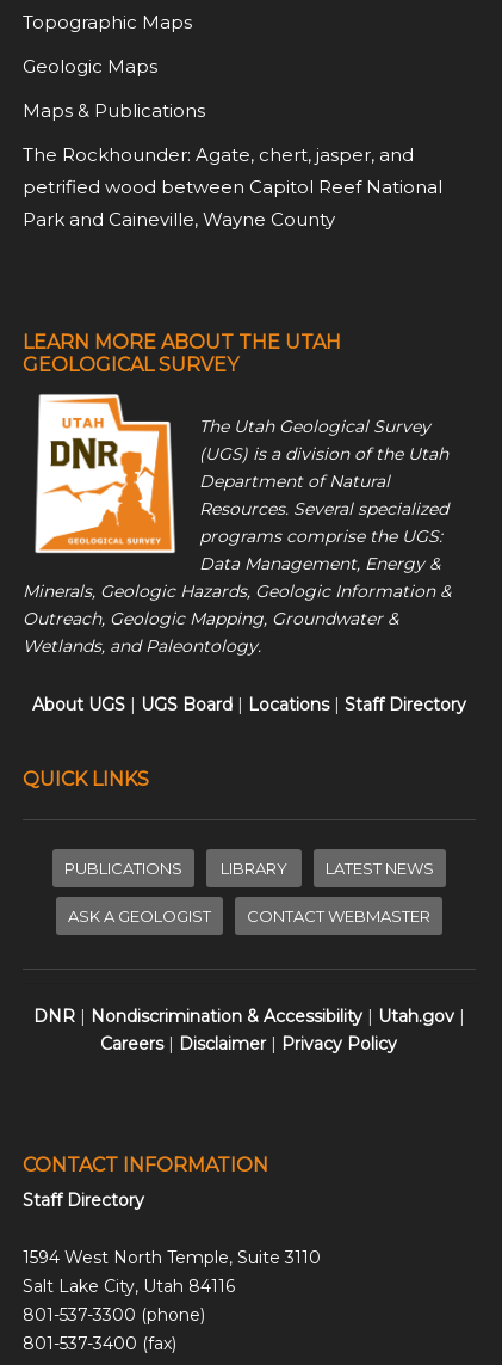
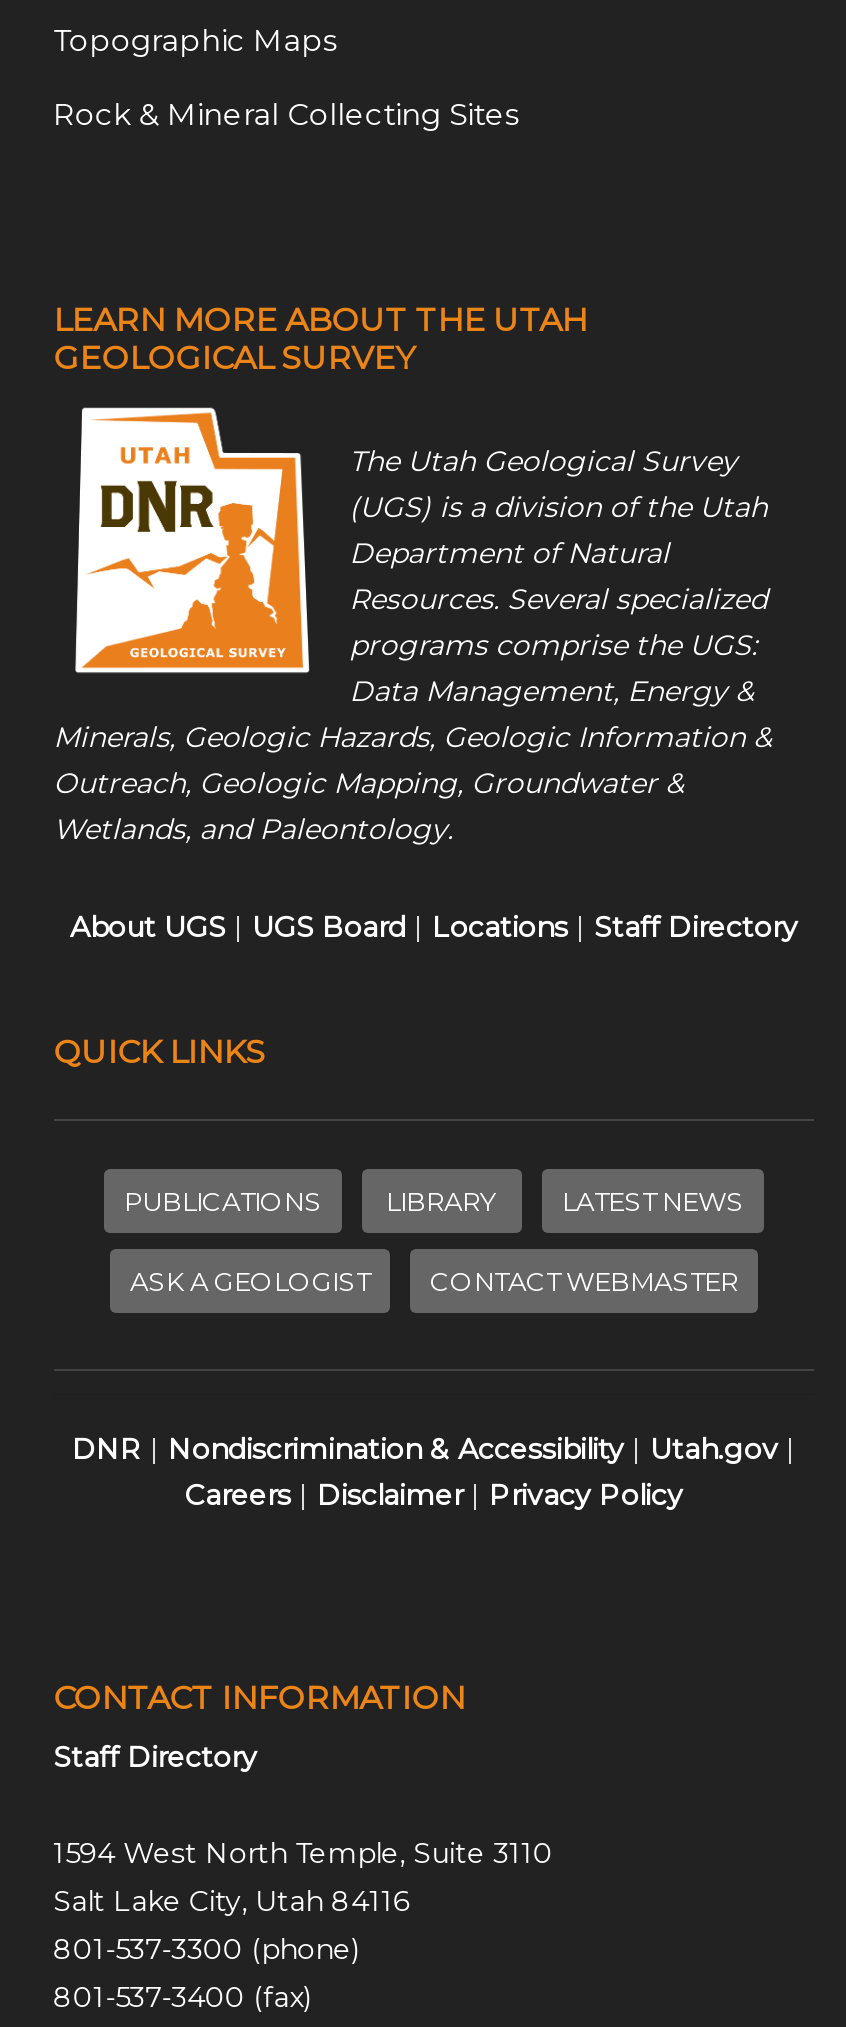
- Geologic Maps
- Maps & Publications
- The Rockhounder: Agate, chert, jasper, and
- petrified wood between Capitol Reef National
- Park and Caineville, Wayne County
+ Rock & Mineral Collecting Sites
